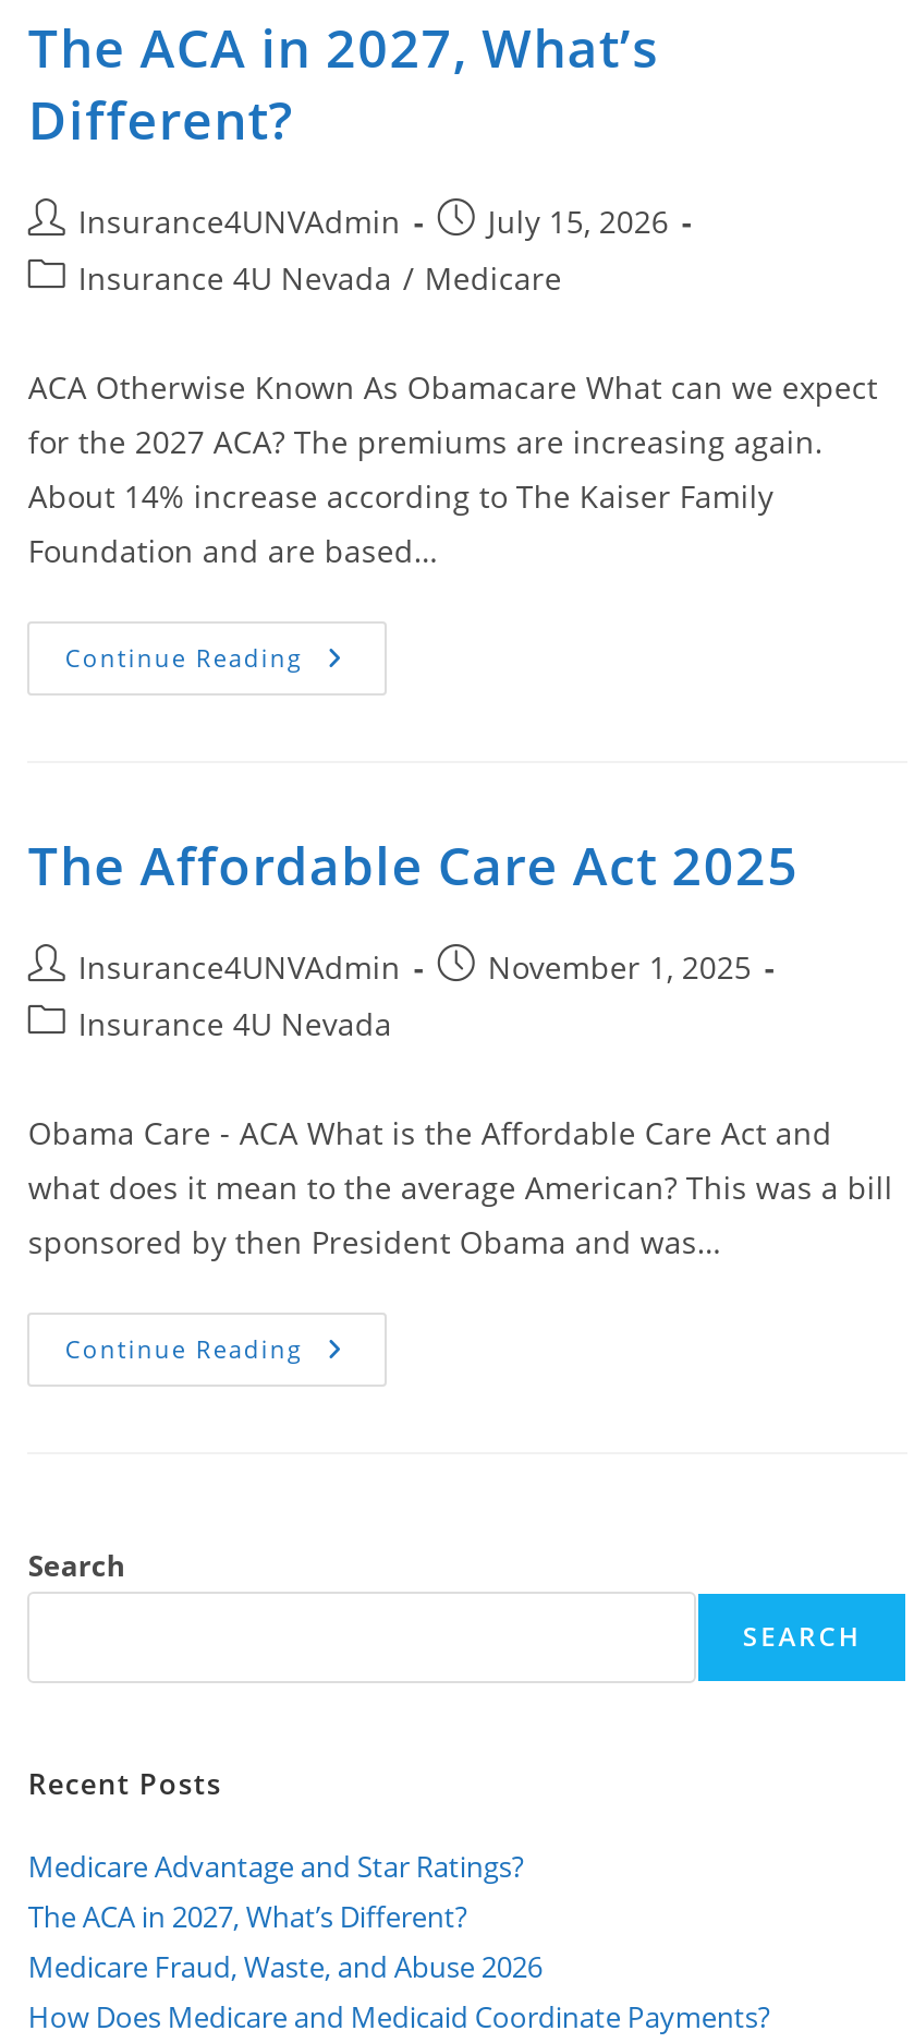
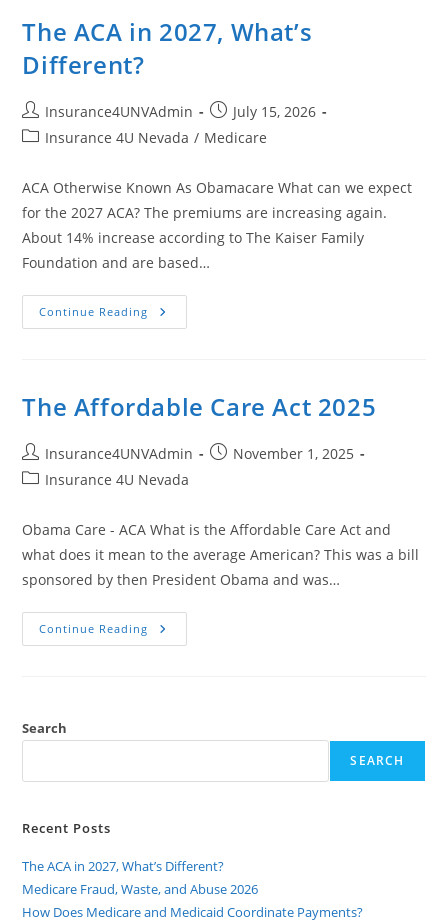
- Medicare Advantage and Star Ratings?
